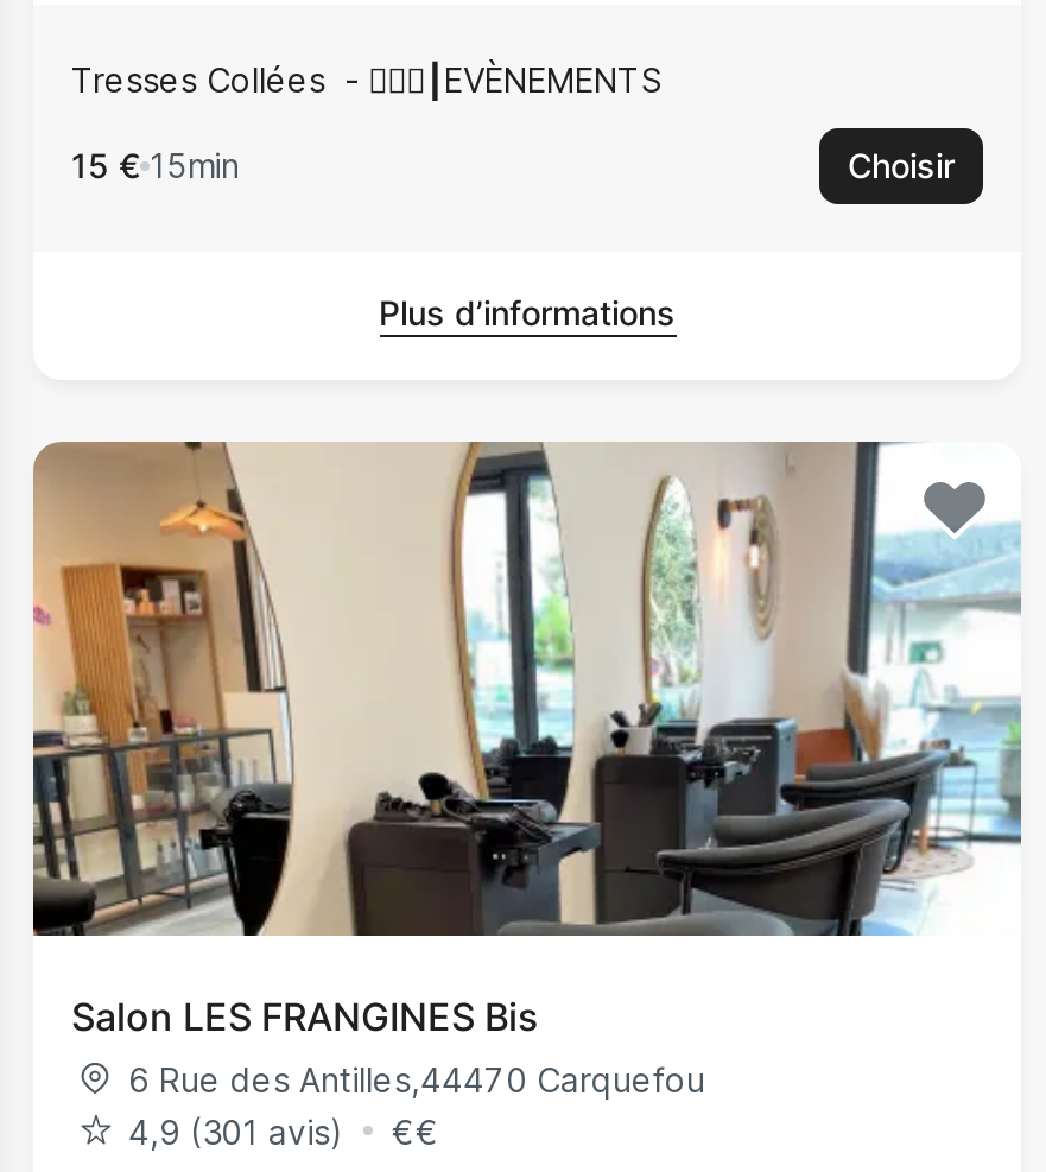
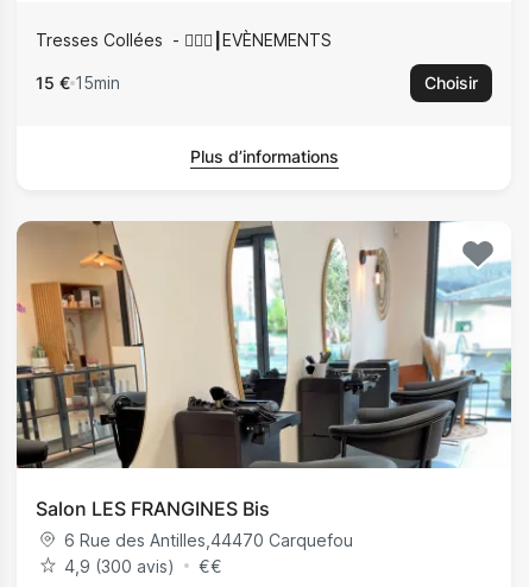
- 4,9 (301 avis)
+ 4,9 (300 avis)
